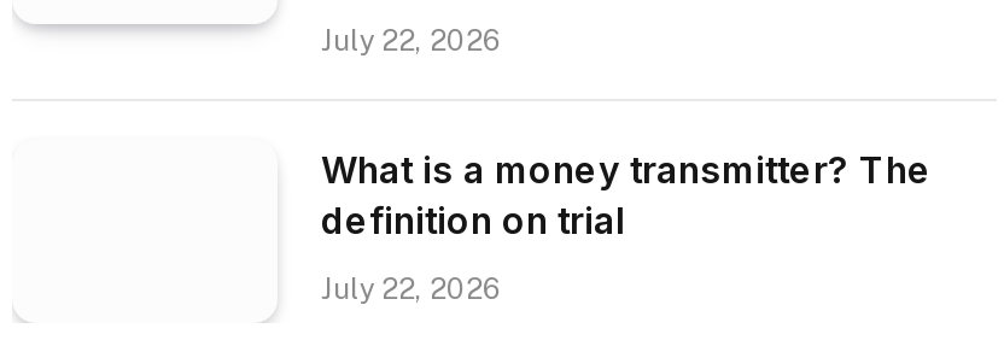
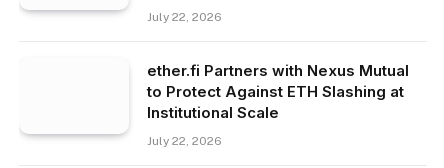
- What is a money transmitter? The
- definition on trial
+ ether.fi Partners with Nexus Mutual
+ to Protect Against ETH Slashing at
+ Institutional Scale
